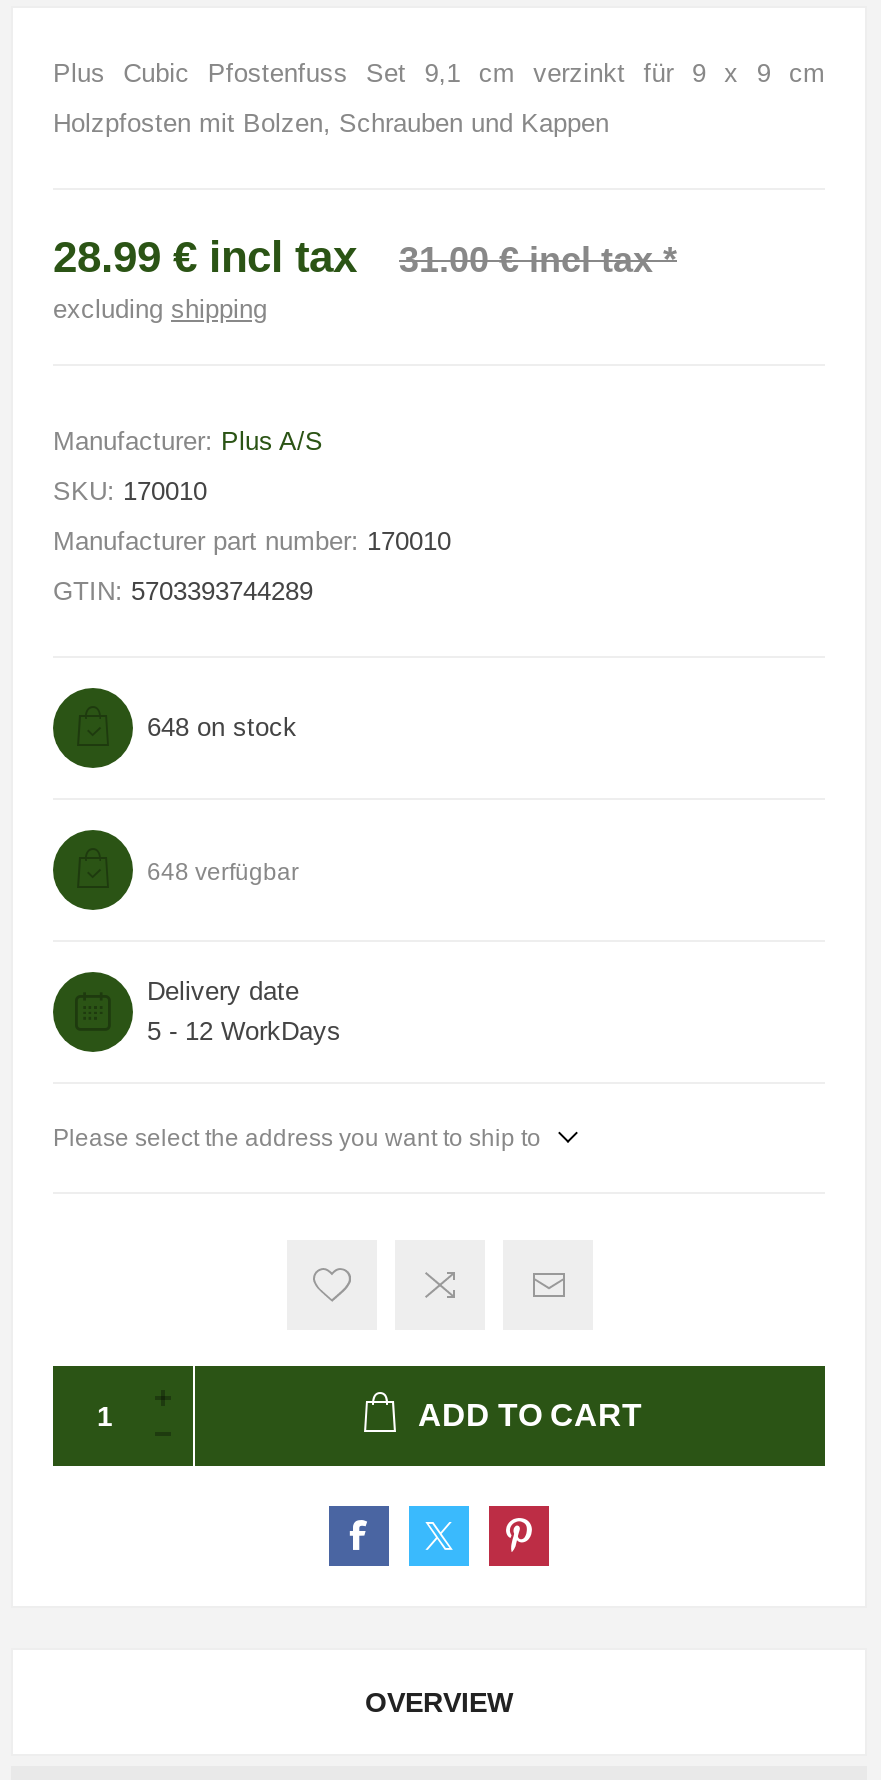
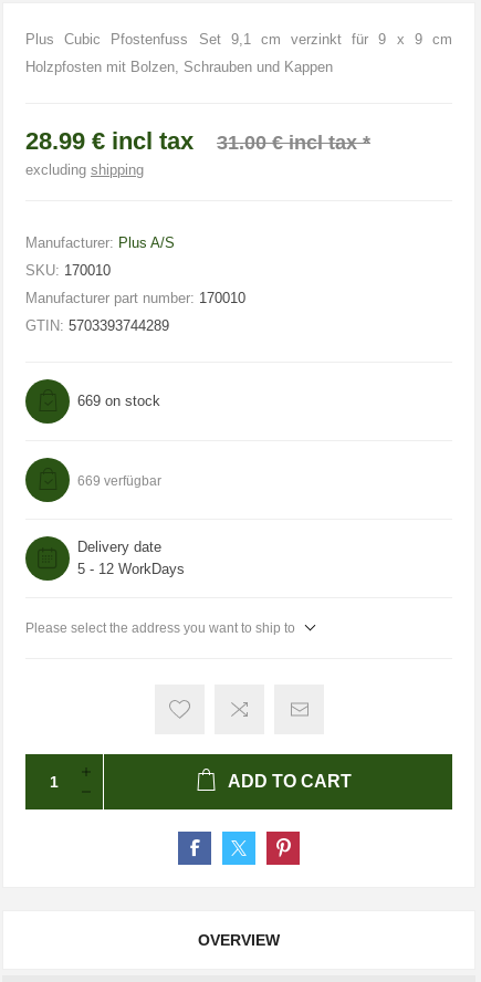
- 648 on stock
+ 669 on stock

- 648 verfügbar
+ 669 verfügbar
